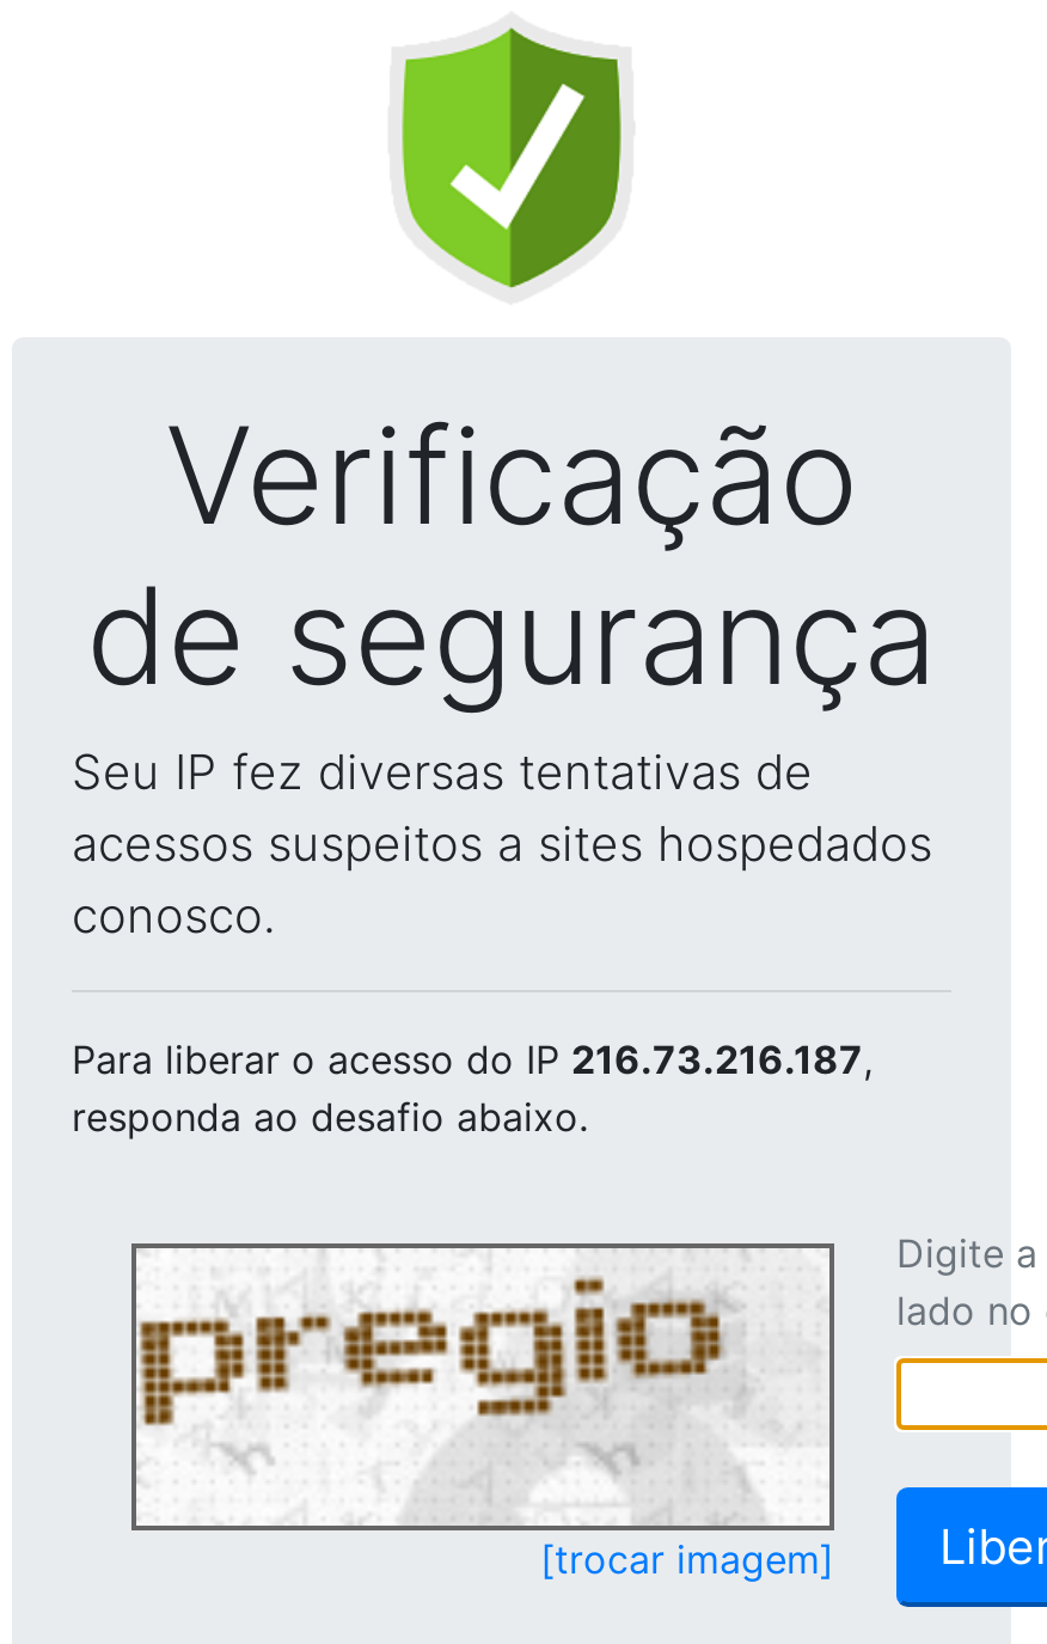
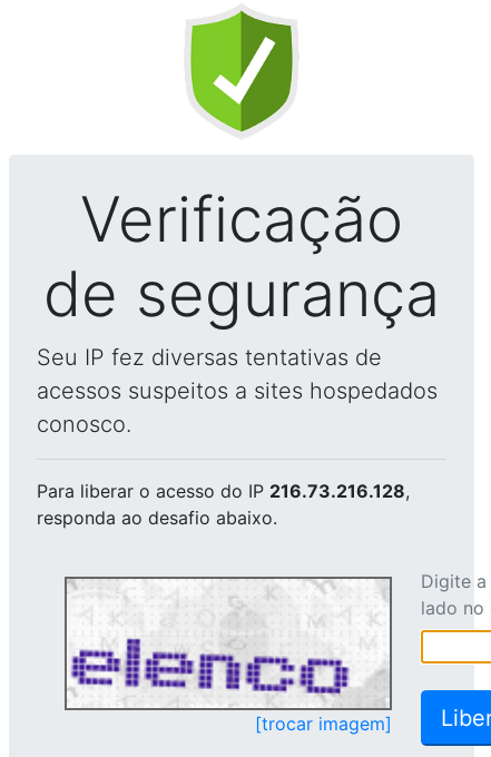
- Para liberar o acesso do IP 216.73.216.187,
+ Para liberar o acesso do IP 216.73.216.128,

- [image]
+ [image]
